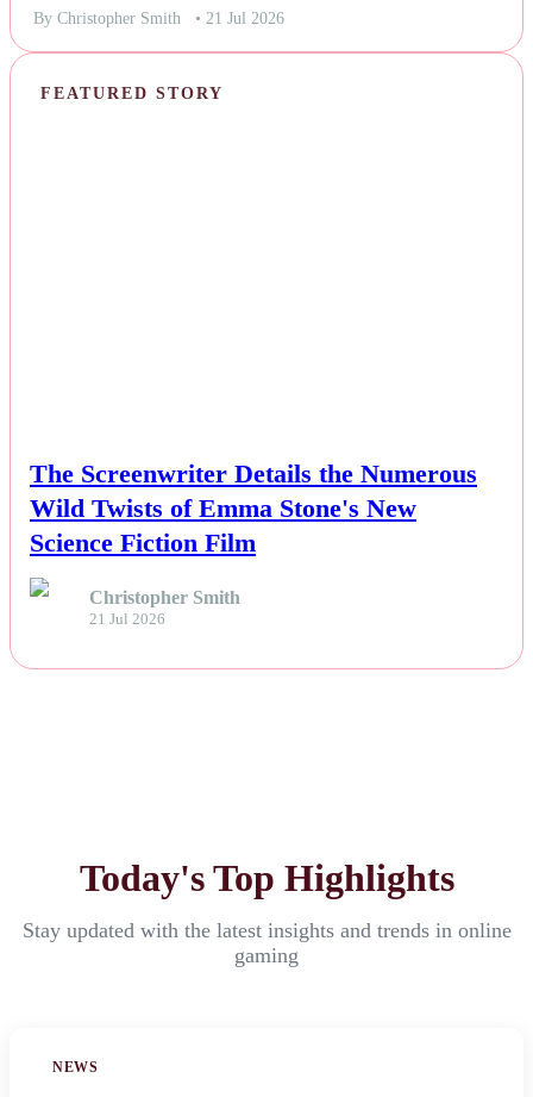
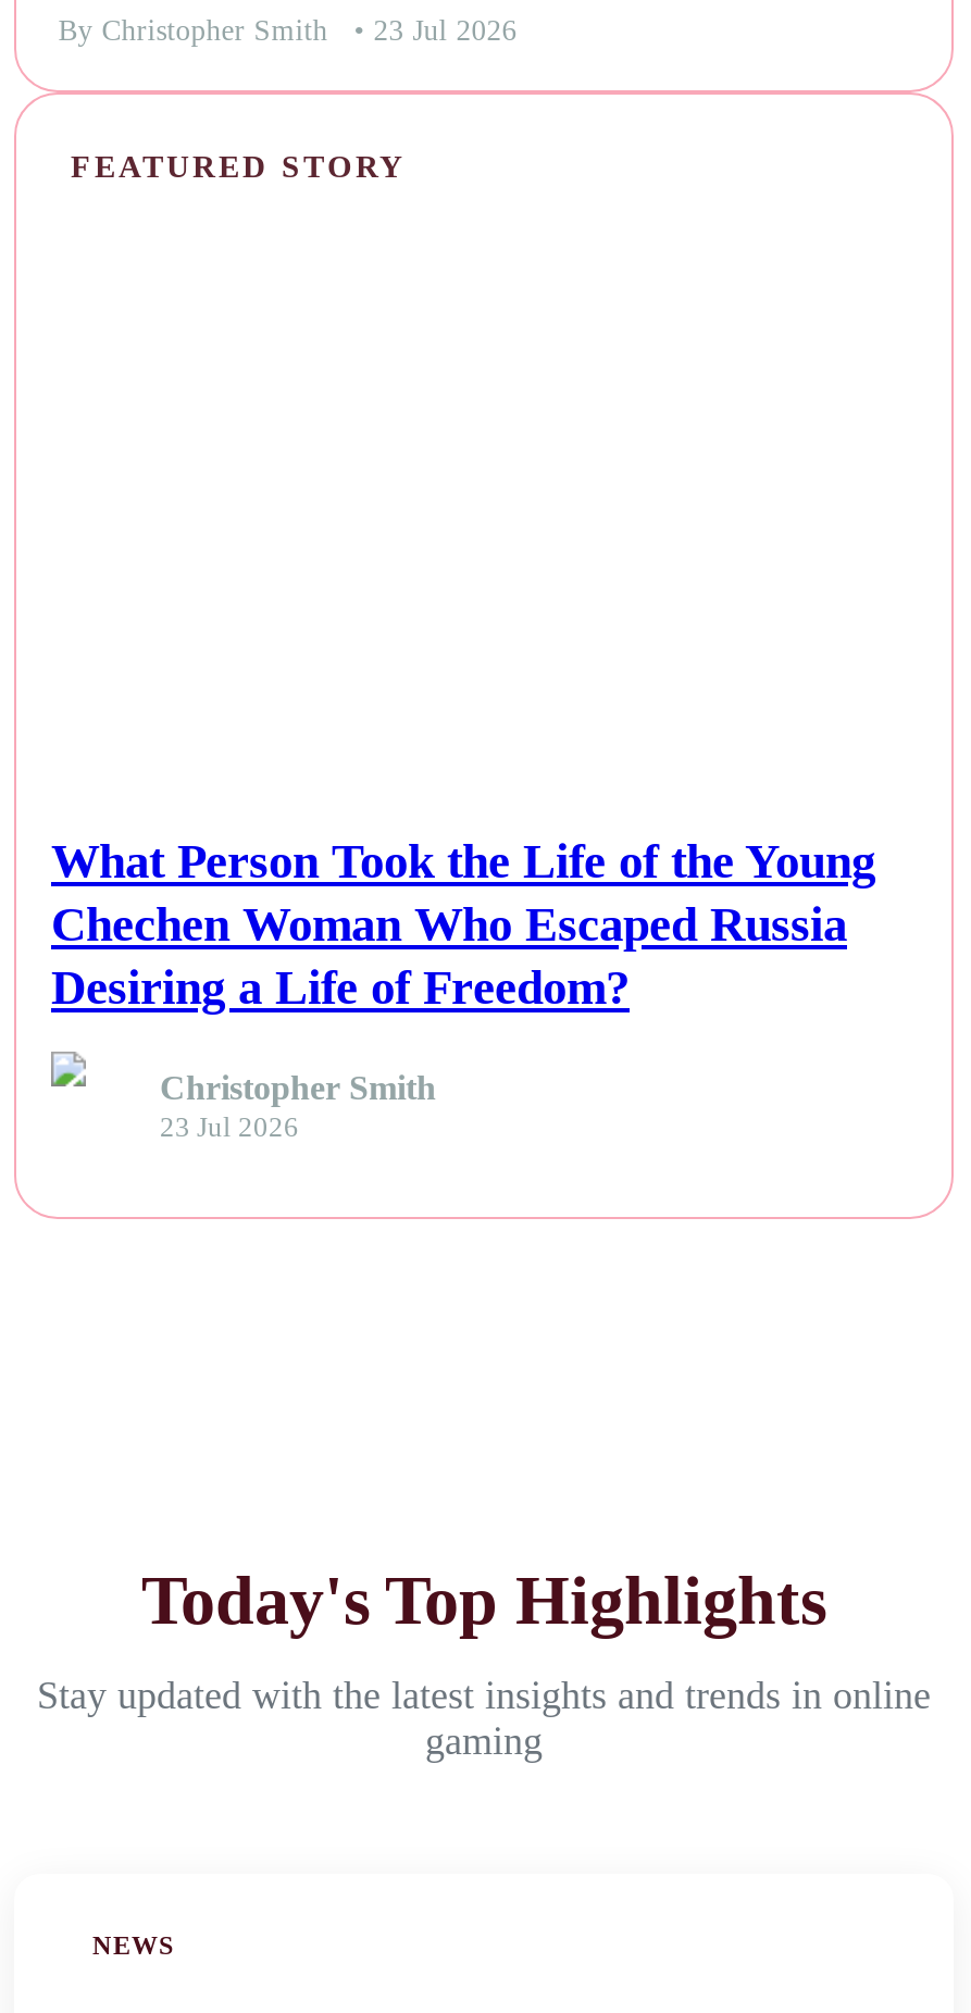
- By Christopher Smith • 21 Jul 2026
+ By Christopher Smith • 23 Jul 2026

- The Screenwriter Details the Numerous
- Wild Twists of Emma Stone's New
- Science Fiction Film
+ What Person Took the Life of the Young
+ Chechen Woman Who Escaped Russia
+ Desiring a Life of Freedom?

- 21 Jul 2026
+ 23 Jul 2026
